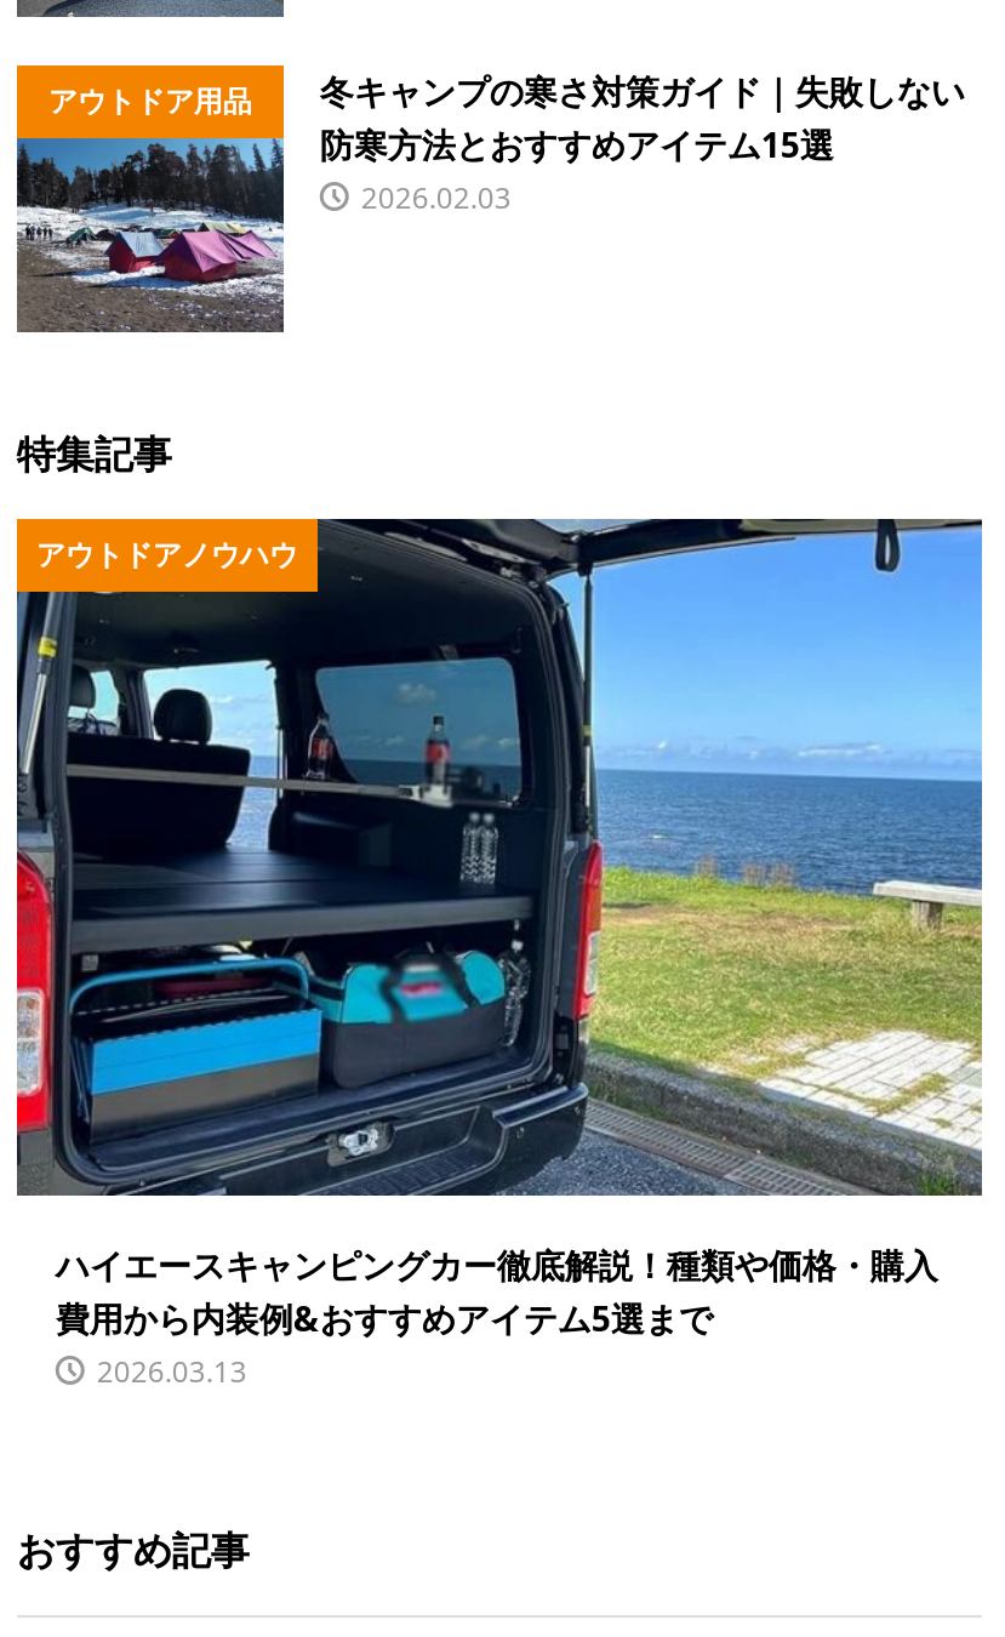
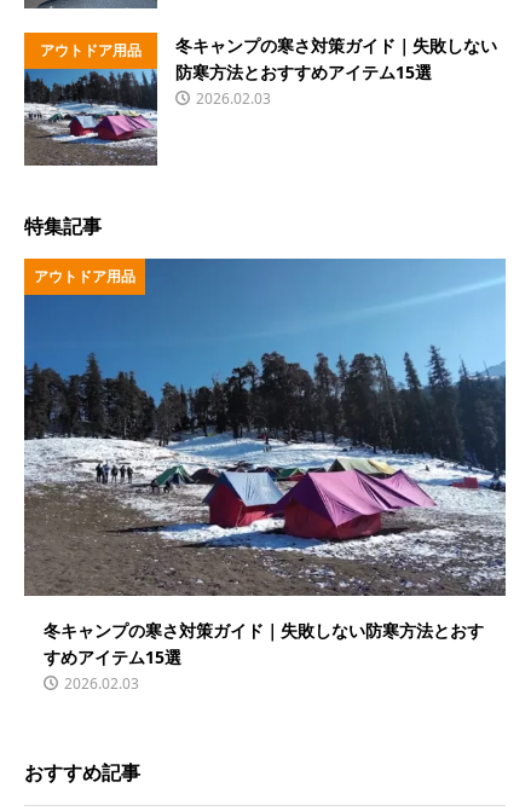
- [image]
- アウトドアノウハウ
+ [image]
+ アウトドア用品

- ハイエースキャンピングカー徹底解説！種類や価格・購入
- 費用から内装例&おすすめアイテム5選まで
- 2026.03.13
+ 冬キャンプの寒さ対策ガイド｜失敗しない防寒方法とおす
+ すめアイテム15選
+ 2026.02.03
